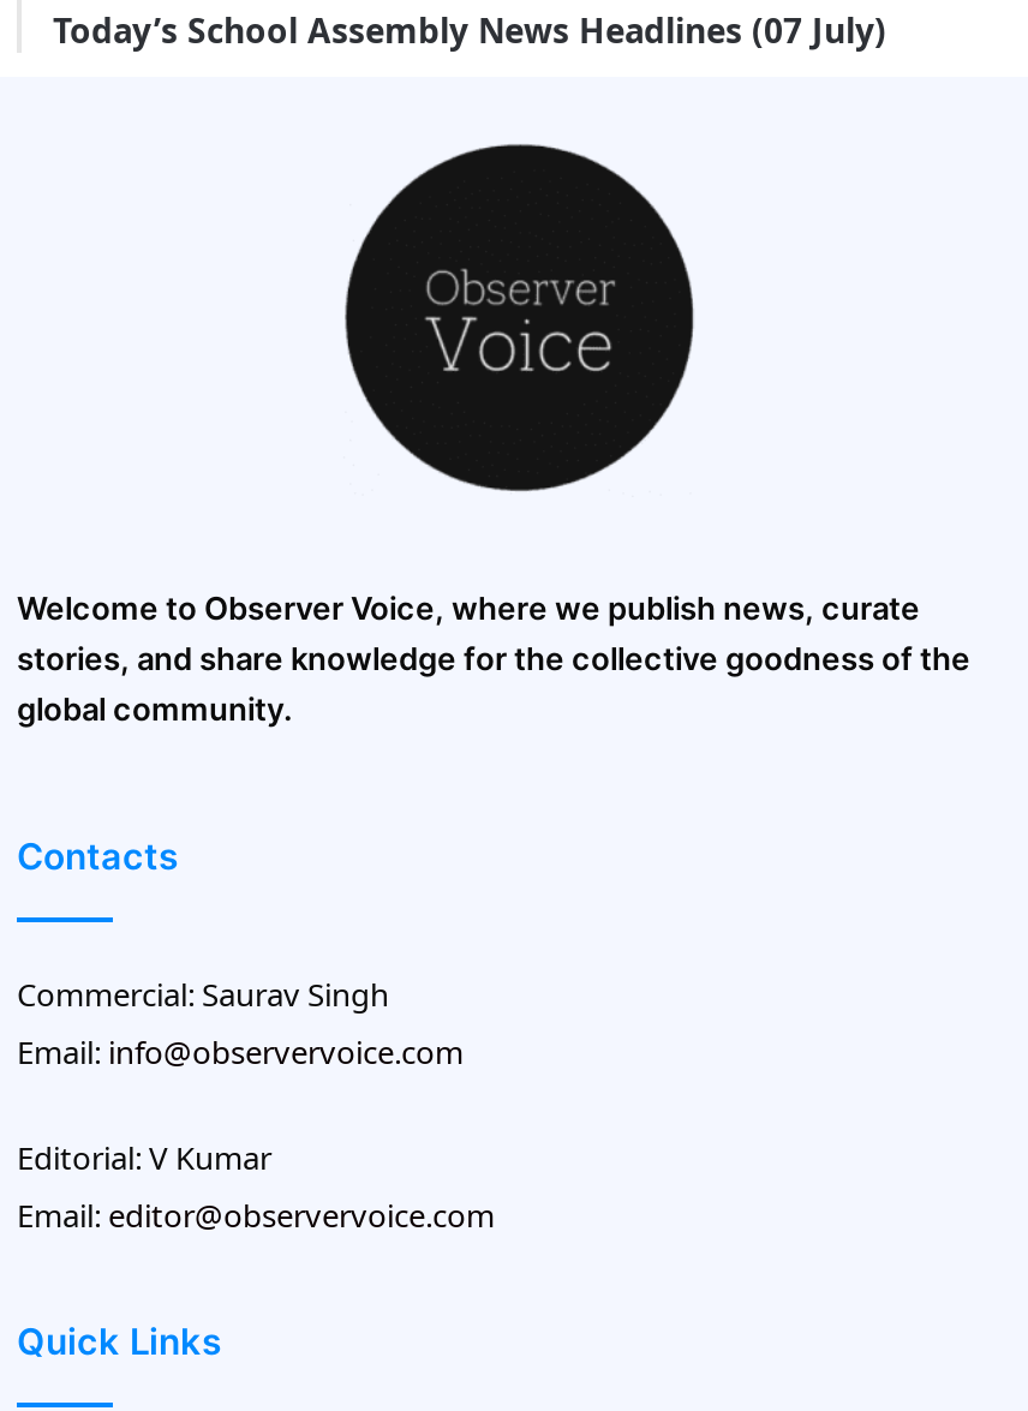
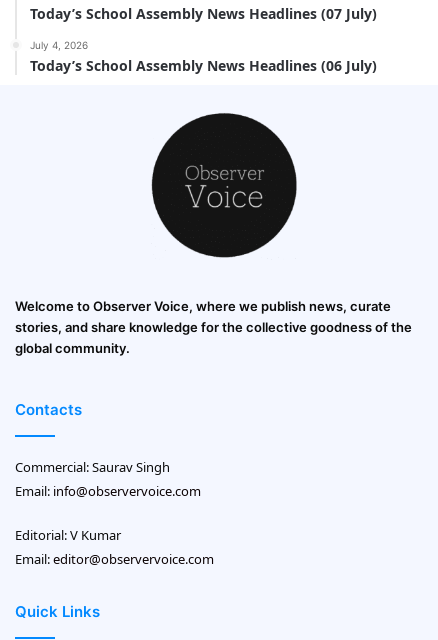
+ July 4, 2026
+ Today’s School Assembly News Headlines (06 July)
